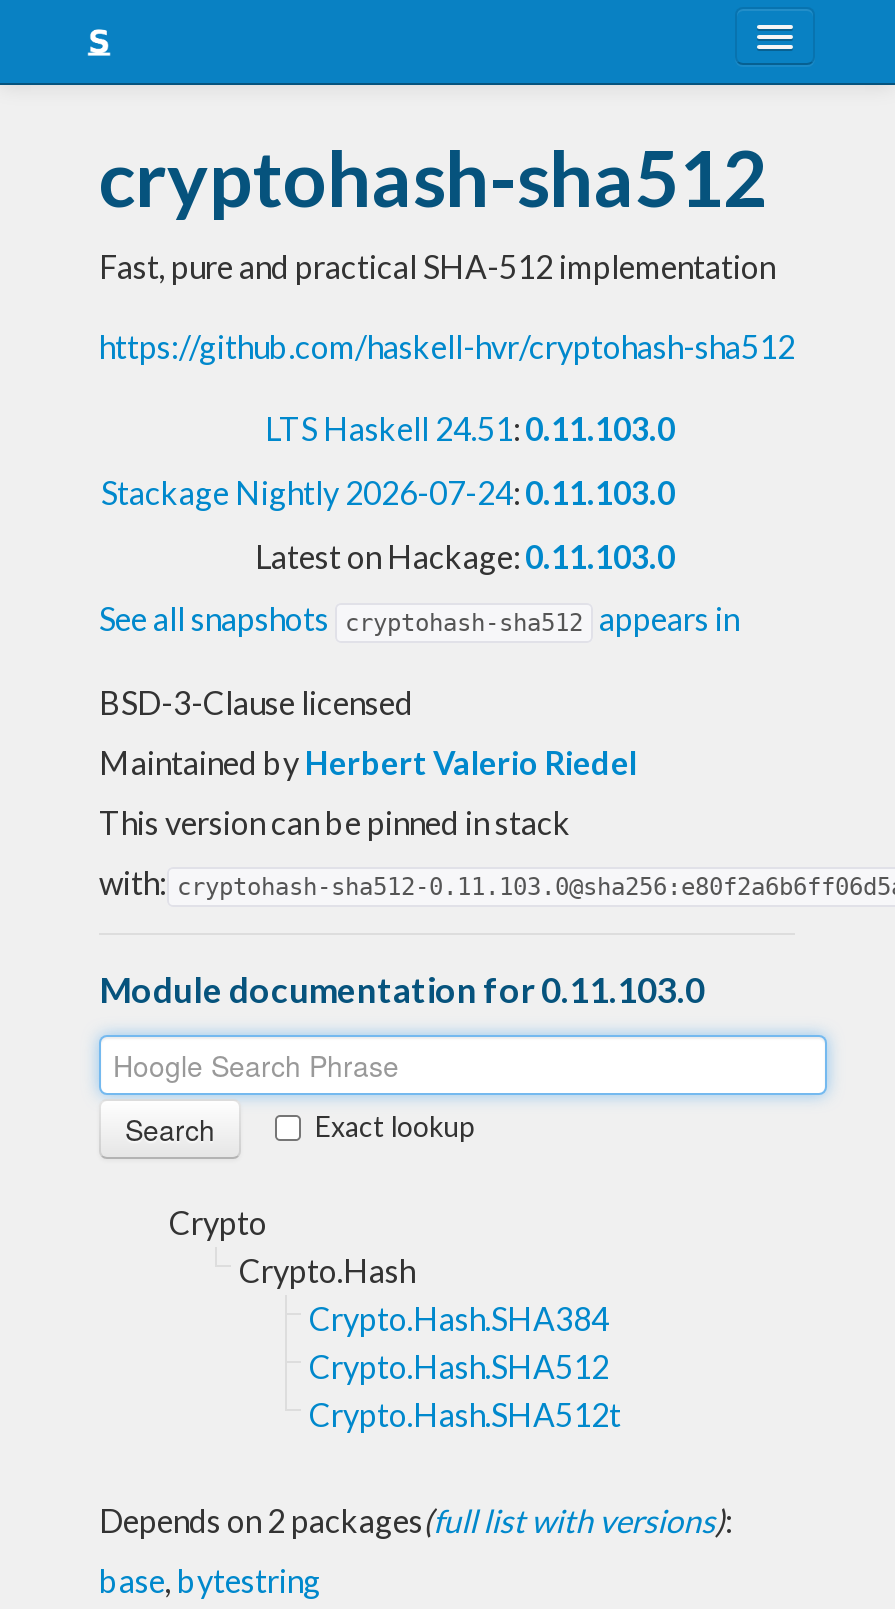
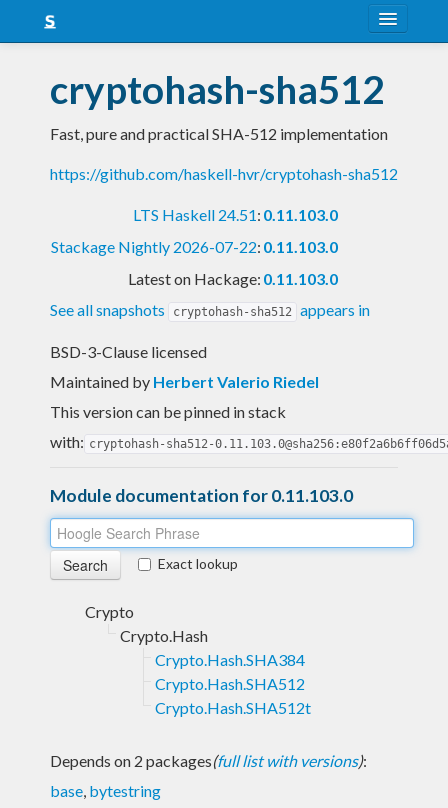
- Stackage Nightly 2026-07-24: 0.11.103.0
+ Stackage Nightly 2026-07-22: 0.11.103.0
